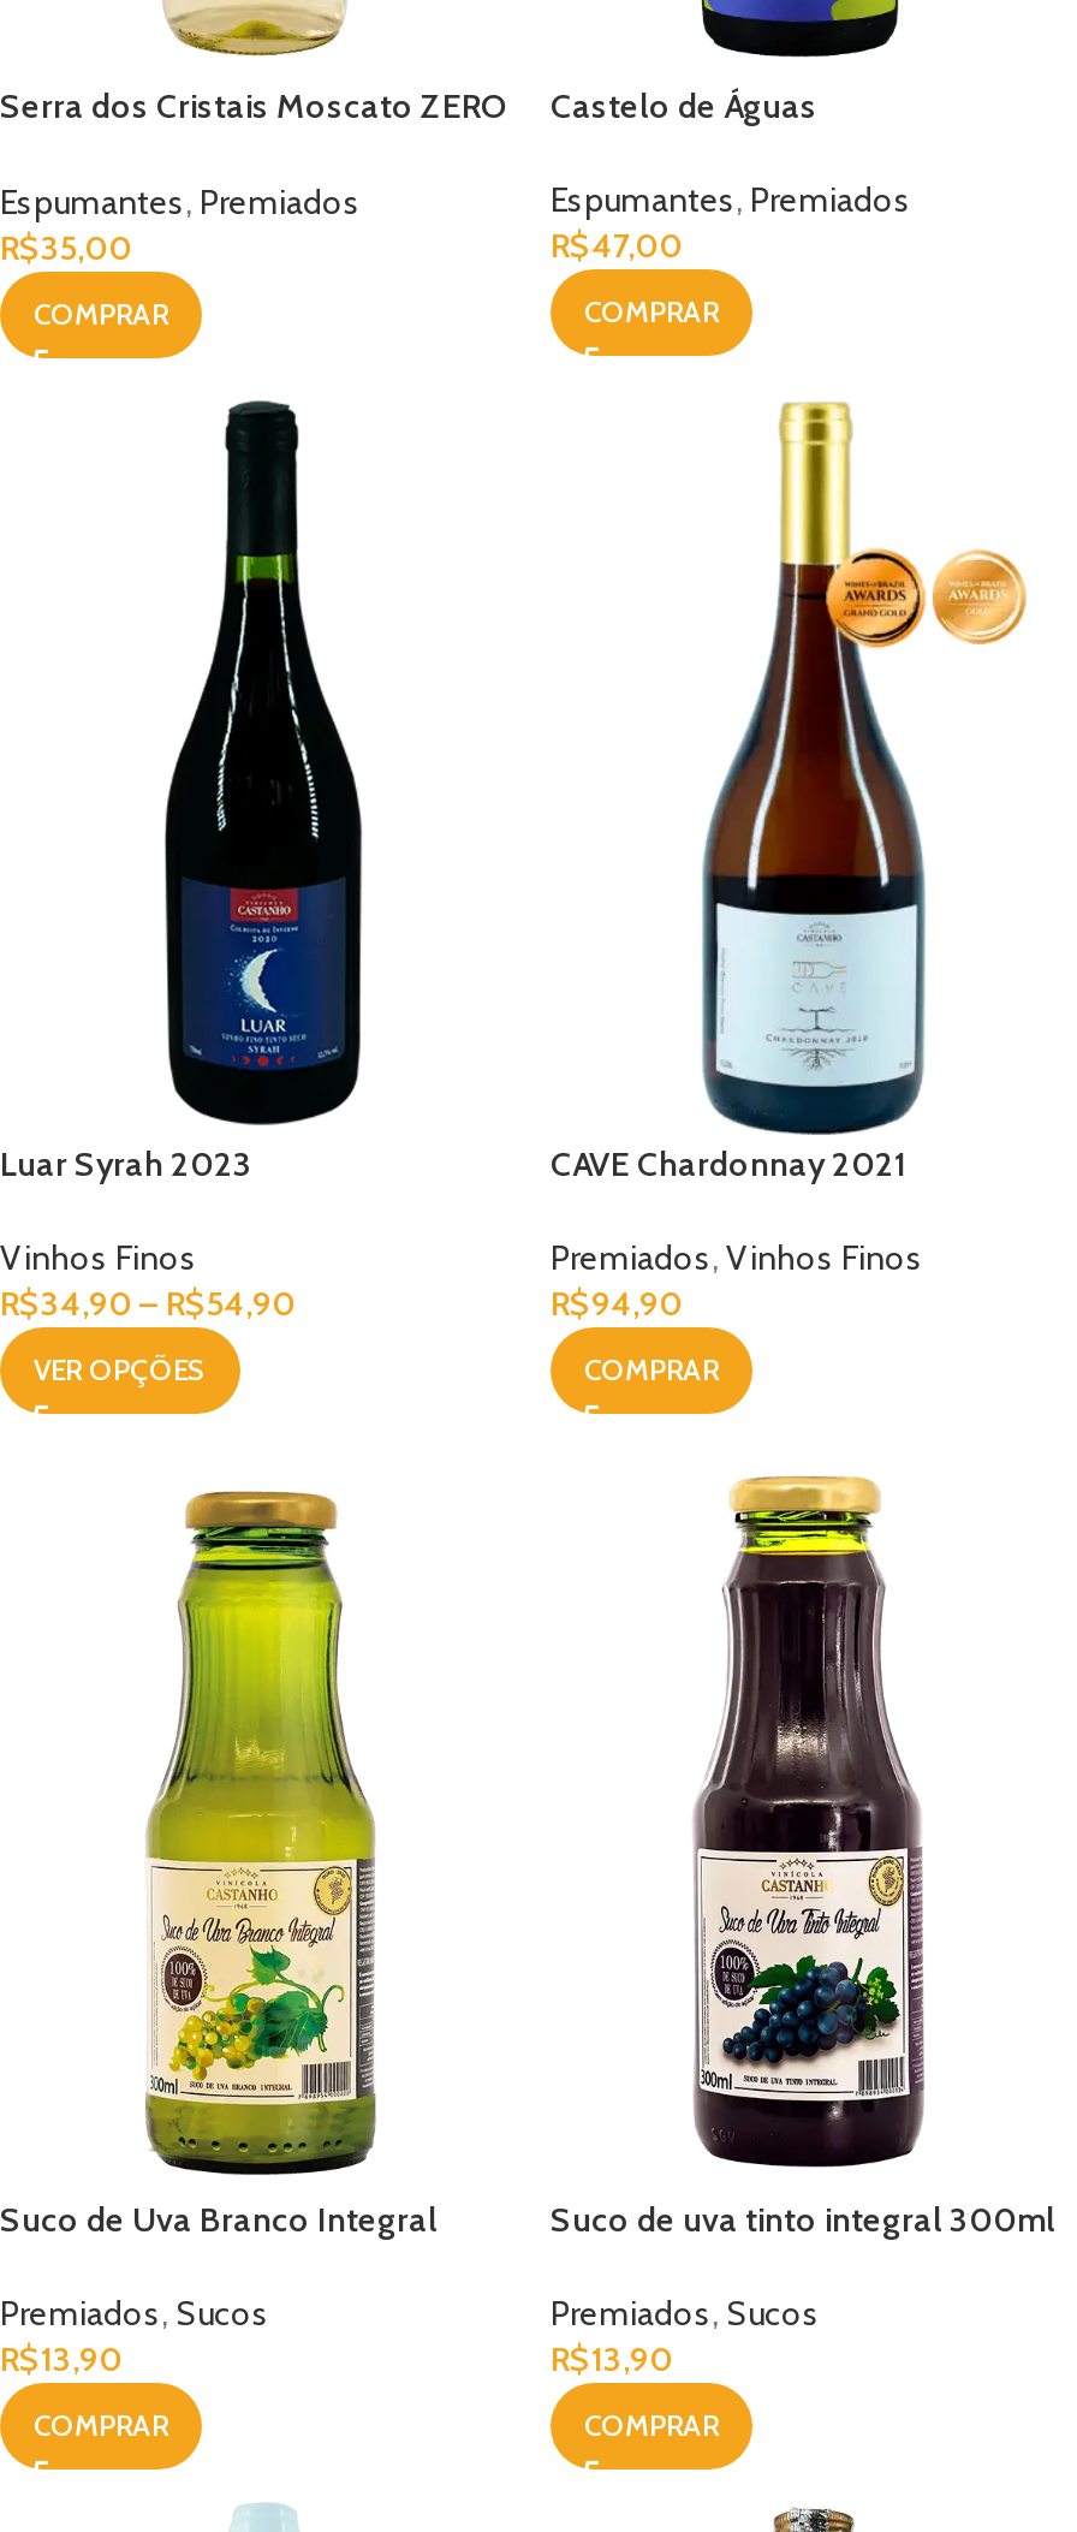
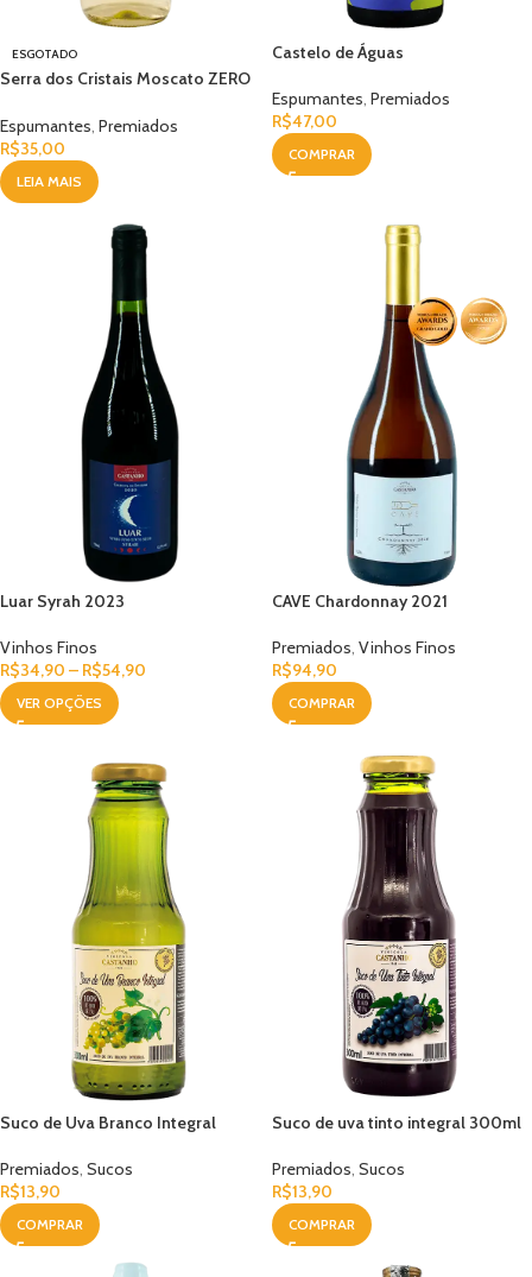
+ ESGOTADO

- COMPRAR
+ LEIA MAIS
